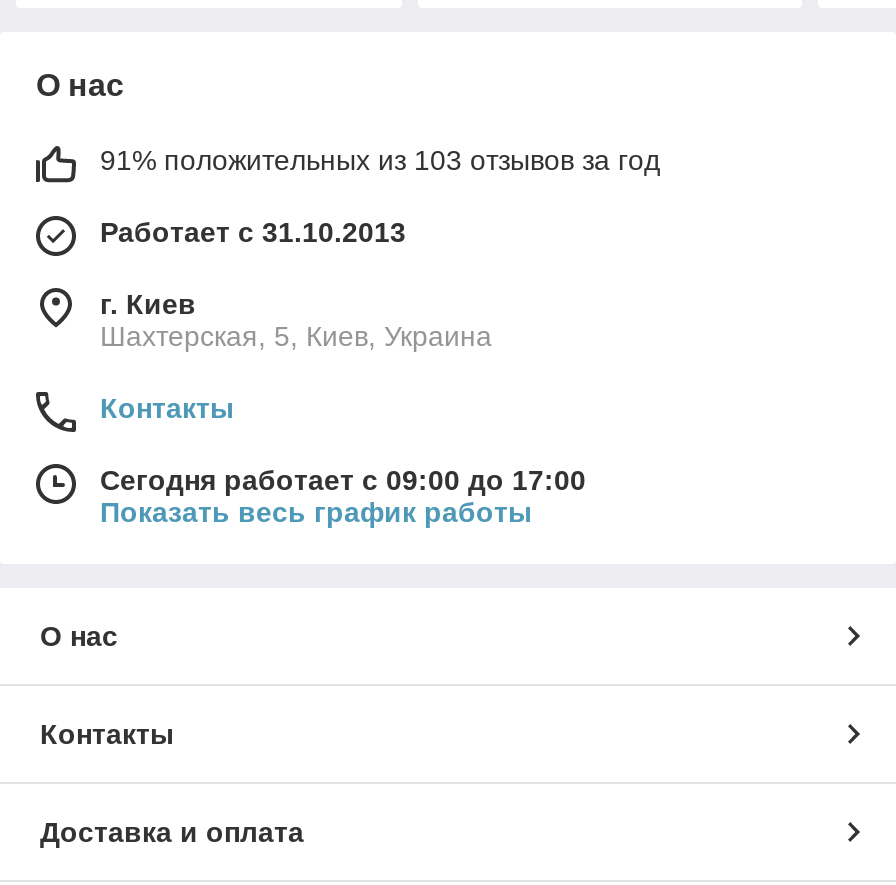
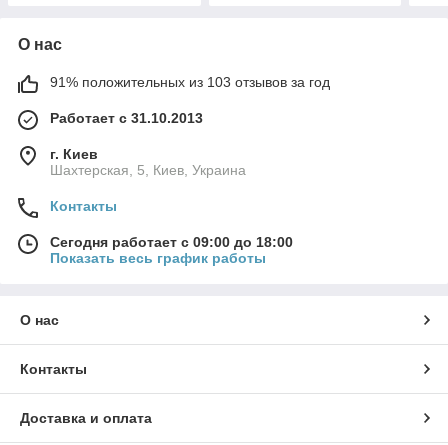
- Сегодня работает с 09:00 до 17:00
+ Сегодня работает с 09:00 до 18:00
